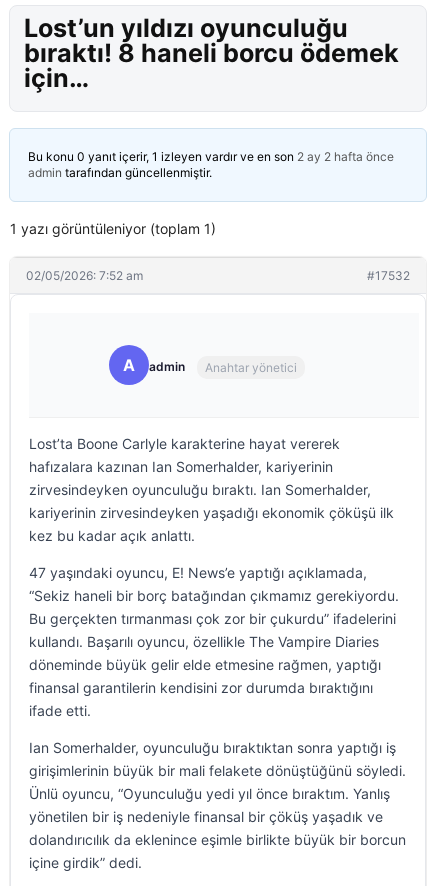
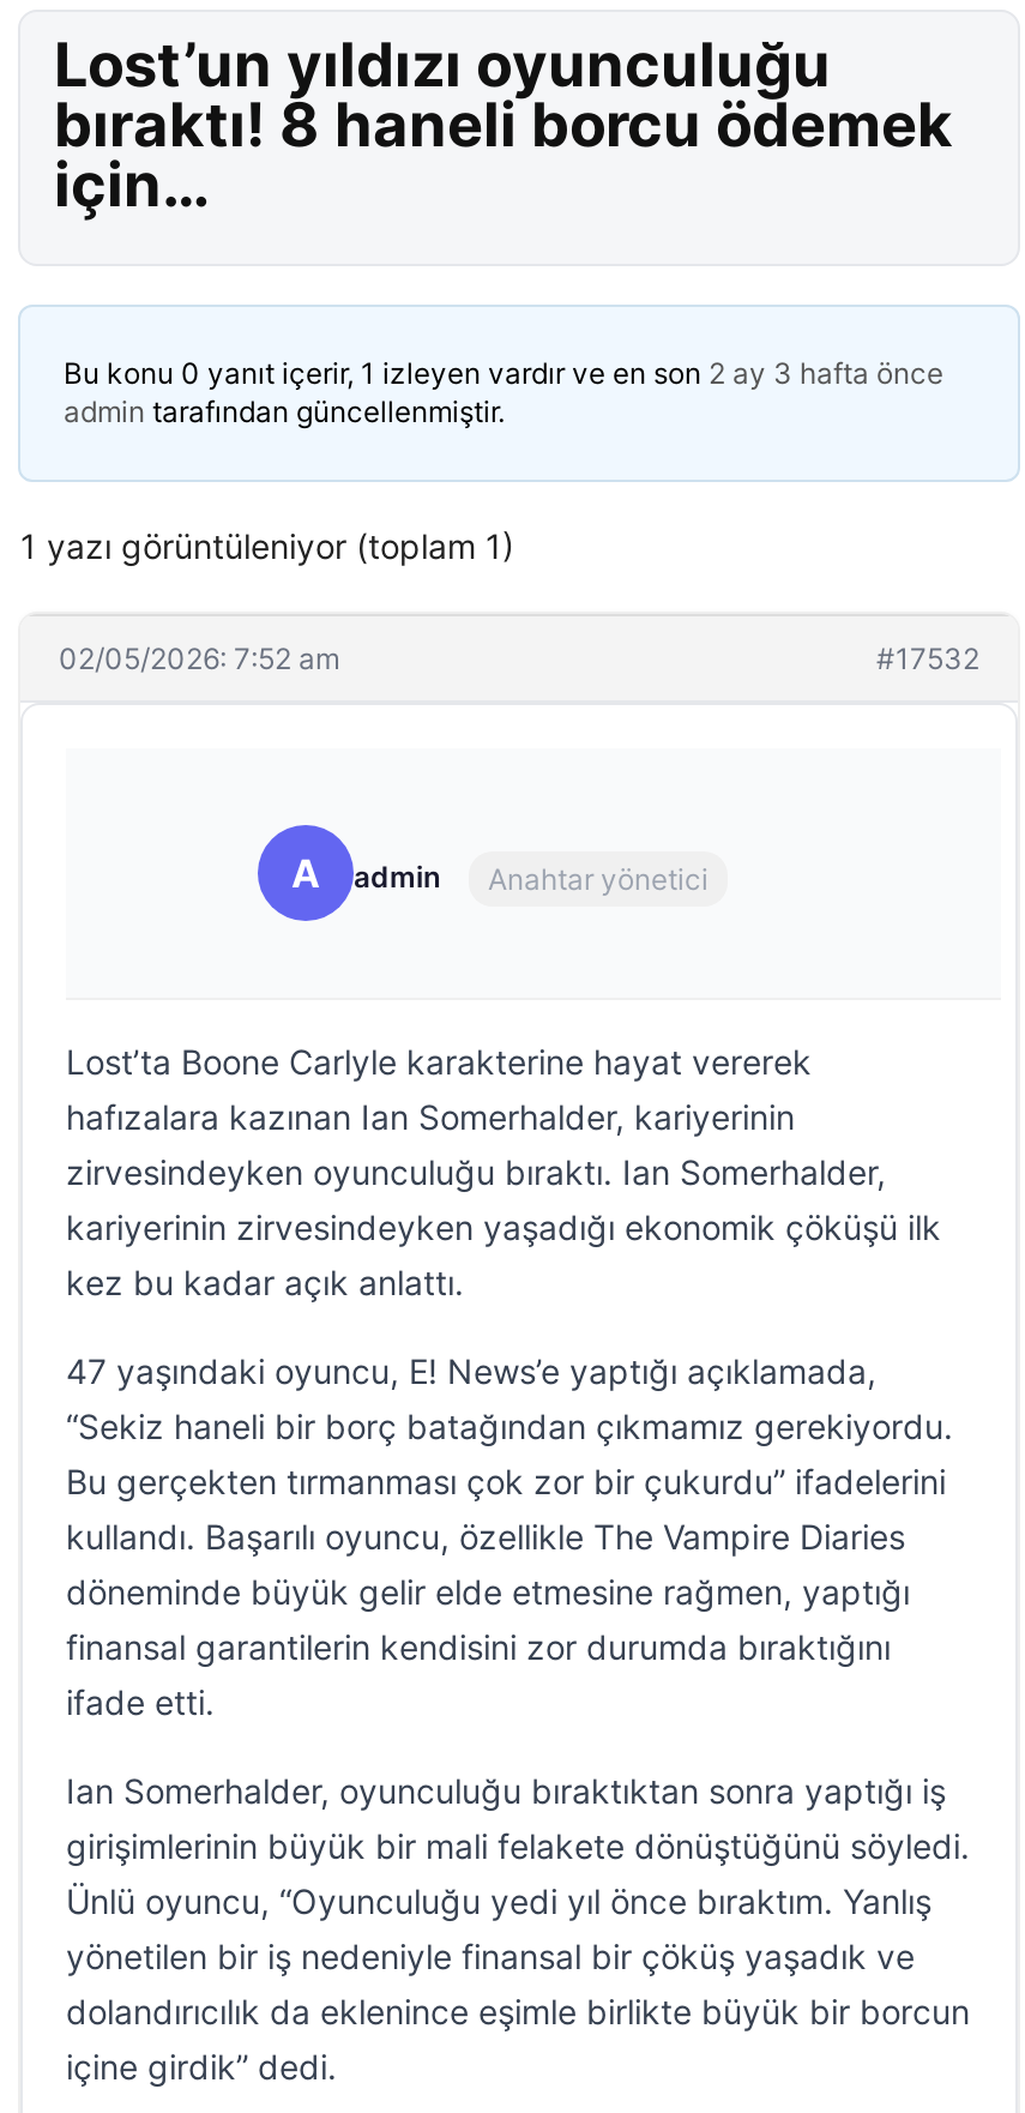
- Bu konu 0 yanıt içerir, 1 izleyen vardır ve en son 2 ay 2 hafta önce
+ Bu konu 0 yanıt içerir, 1 izleyen vardır ve en son 2 ay 3 hafta önce
